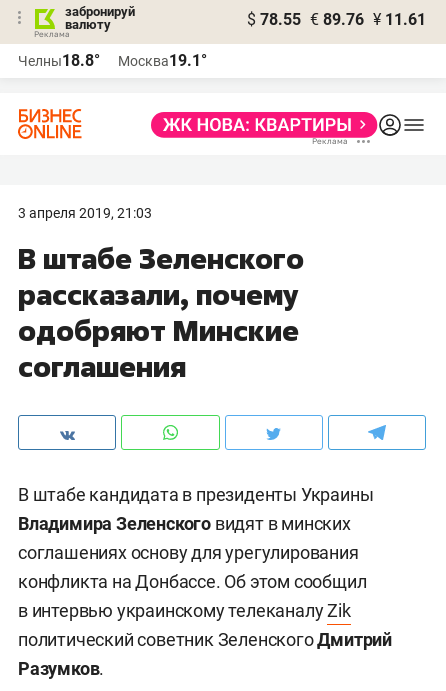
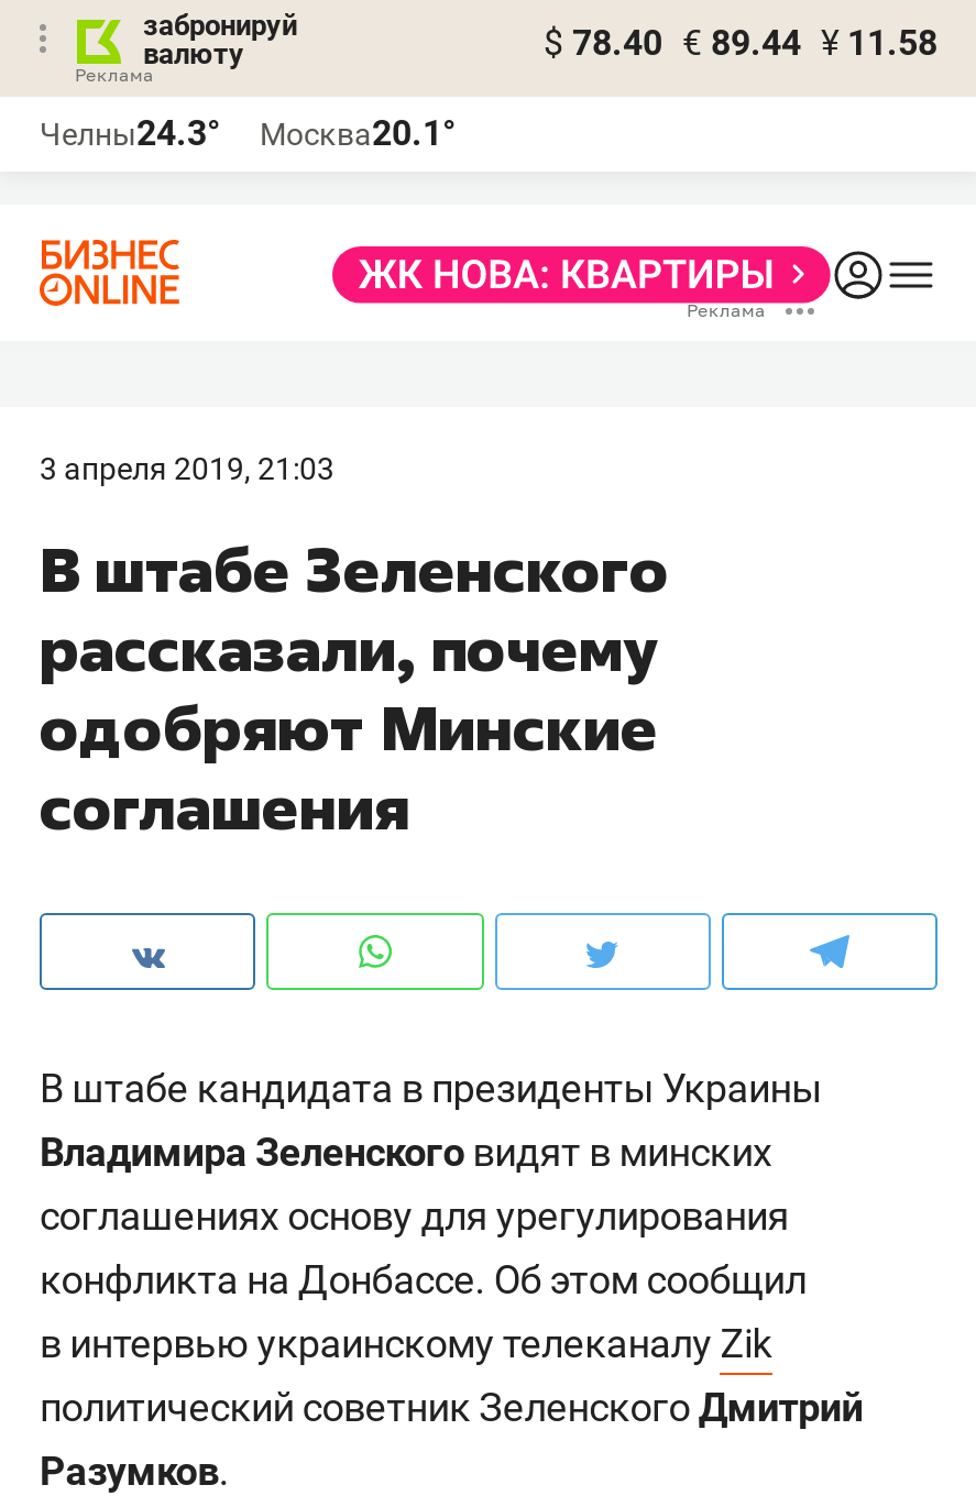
- $ 78.55 € 89.76 ¥ 11.61
+ $ 78.40 € 89.44 ¥ 11.58

- Челны18.8°
+ Челны24.3°

- Москва19.1°
+ Москва20.1°
